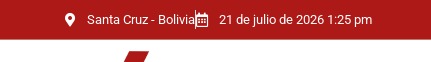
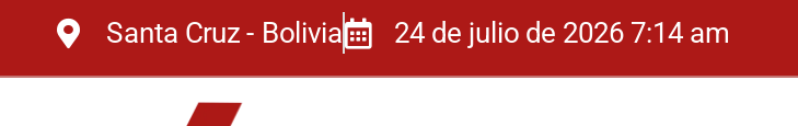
- Santa Cruz - Bolivia 21 de julio de 2026 1:25 pm
+ Santa Cruz - Bolivia 24 de julio de 2026 7:14 am
